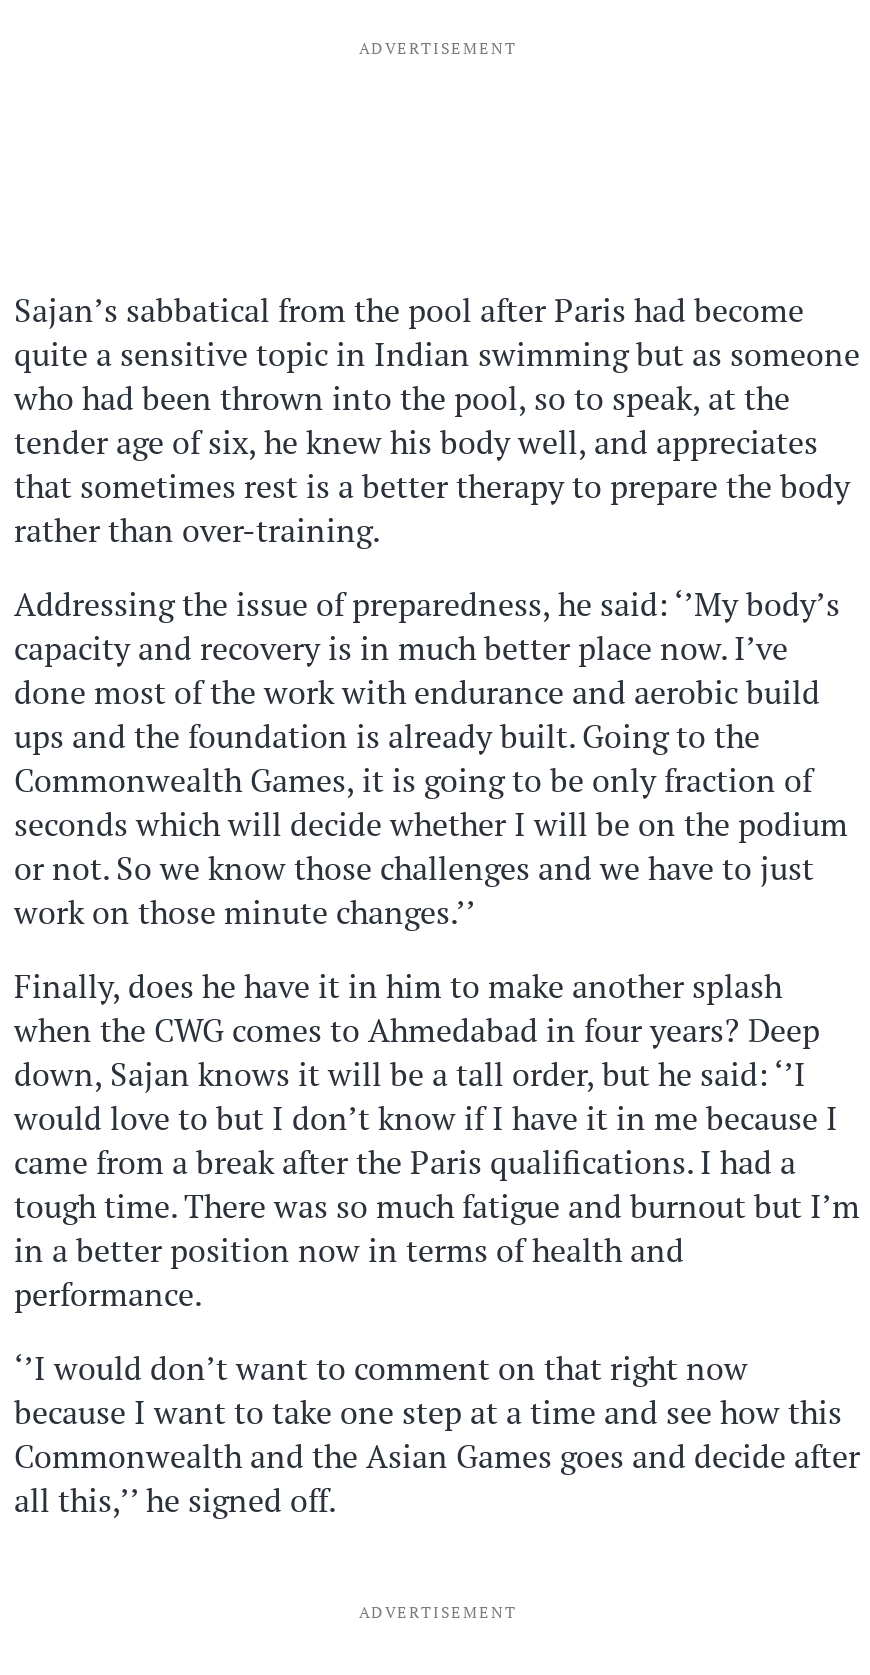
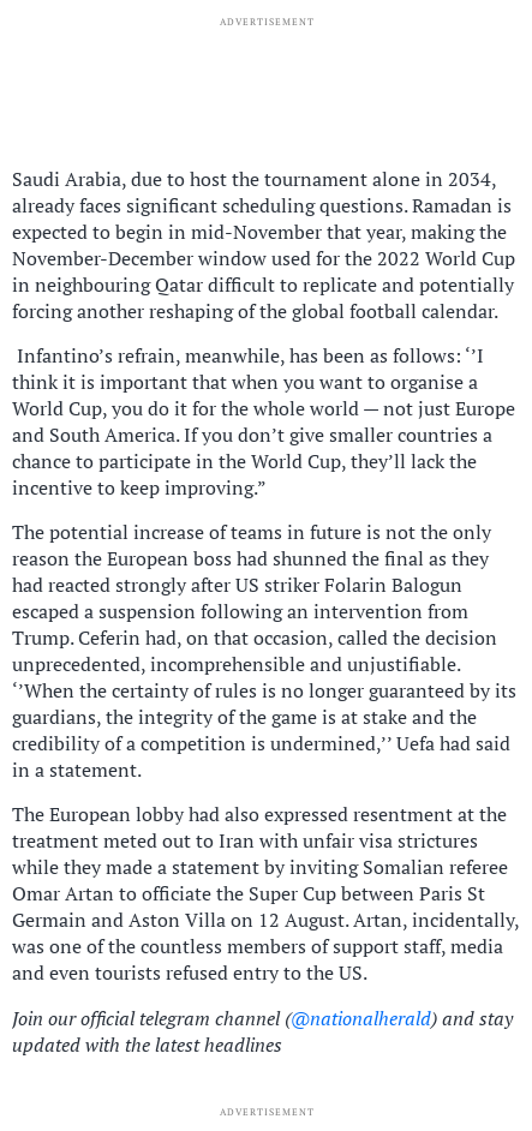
- Sajan’s sabbatical from the pool after Paris had become
- quite a sensitive topic in Indian swimming but as someone
- who had been thrown into the pool, so to speak, at the
- tender age of six, he knew his body well, and appreciates
- that sometimes rest is a better therapy to prepare the body
- rather than over-training.
- Addressing the issue of preparedness, he said: ‘’My body’s
- capacity and recovery is in much better place now. I’ve
- done most of the work with endurance and aerobic build
- ups and the foundation is already built. Going to the
- Commonwealth Games, it is going to be only fraction of
- seconds which will decide whether I will be on the podium
- or not. So we know those challenges and we have to just
- work on those minute changes.’’
- Finally, does he have it in him to make another splash
- when the CWG comes to Ahmedabad in four years? Deep
- down, Sajan knows it will be a tall order, but he said: ‘’I
- would love to but I don’t know if I have it in me because I
- came from a break after the Paris qualifications. I had a
- tough time. There was so much fatigue and burnout but I’m
- in a better position now in terms of health and
- performance.
- ‘’I would don’t want to comment on that right now
- because I want to take one step at a time and see how this
- Commonwealth and the Asian Games goes and decide after
- all this,’’ he signed off.
+ Saudi Arabia, due to host the tournament alone in 2034,
+ already faces significant scheduling questions. Ramadan is
+ expected to begin in mid-November that year, making the
+ November-December window used for the 2022 World Cup
+ in neighbouring Qatar difficult to replicate and potentially
+ forcing another reshaping of the global football calendar.
+ Infantino’s refrain, meanwhile, has been as follows: ‘’I
+ think it is important that when you want to organise a
+ World Cup, you do it for the whole world — not just Europe
+ and South America. If you don’t give smaller countries a
+ chance to participate in the World Cup, they’ll lack the
+ incentive to keep improving.”
+ The potential increase of teams in future is not the only
+ reason the European boss had shunned the final as they
+ had reacted strongly after US striker Folarin Balogun
+ escaped a suspension following an intervention from
+ Trump. Ceferin had, on that occasion, called the decision
+ unprecedented, incomprehensible and unjustifiable.
+ ‘’When the certainty of rules is no longer guaranteed by its
+ guardians, the integrity of the game is at stake and the
+ credibility of a competition is undermined,’’ Uefa had said
+ in a statement.
+ The European lobby had also expressed resentment at the
+ treatment meted out to Iran with unfair visa strictures
+ while they made a statement by inviting Somalian referee
+ Omar Artan to officiate the Super Cup between Paris St
+ Germain and Aston Villa on 12 August. Artan, incidentally,
+ was one of the countless members of support staff, media
+ and even tourists refused entry to the US.
+ Join our official telegram channel (@nationalherald) and stay
+ updated with the latest headlines
